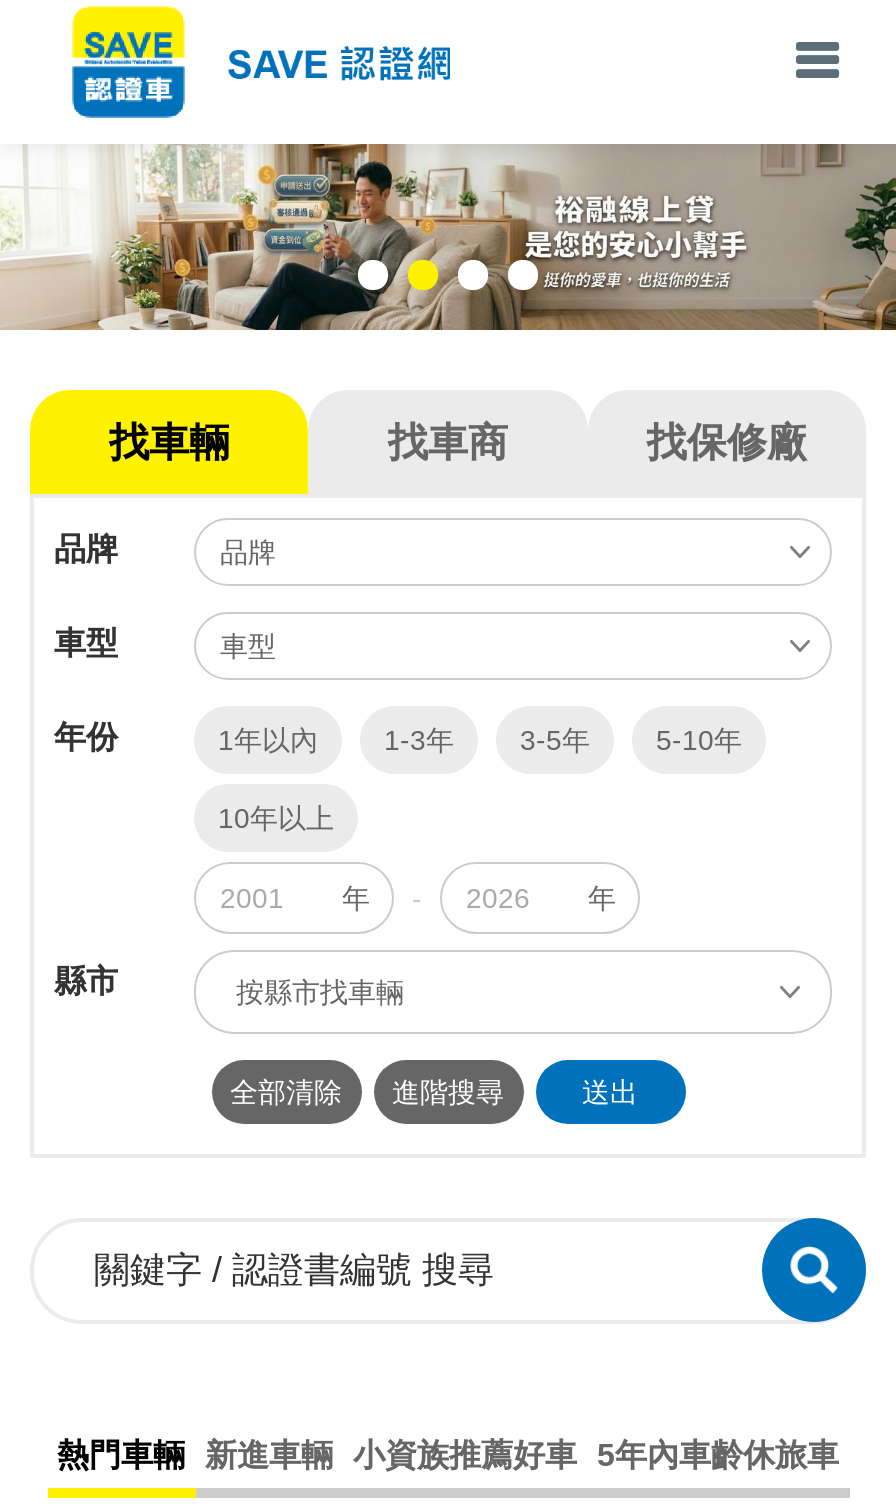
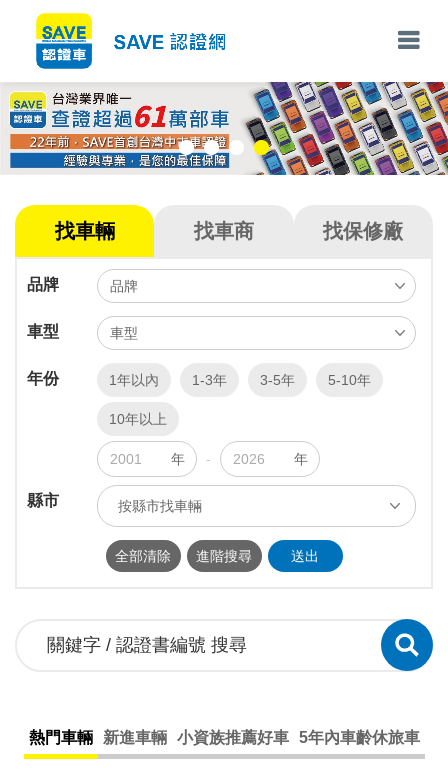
- [image]
+ [image]
